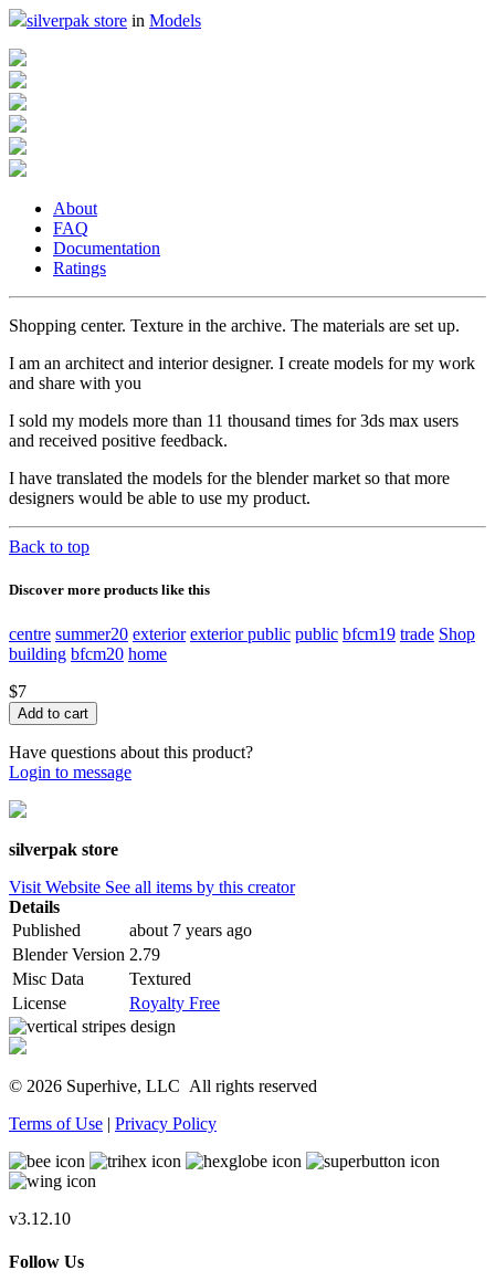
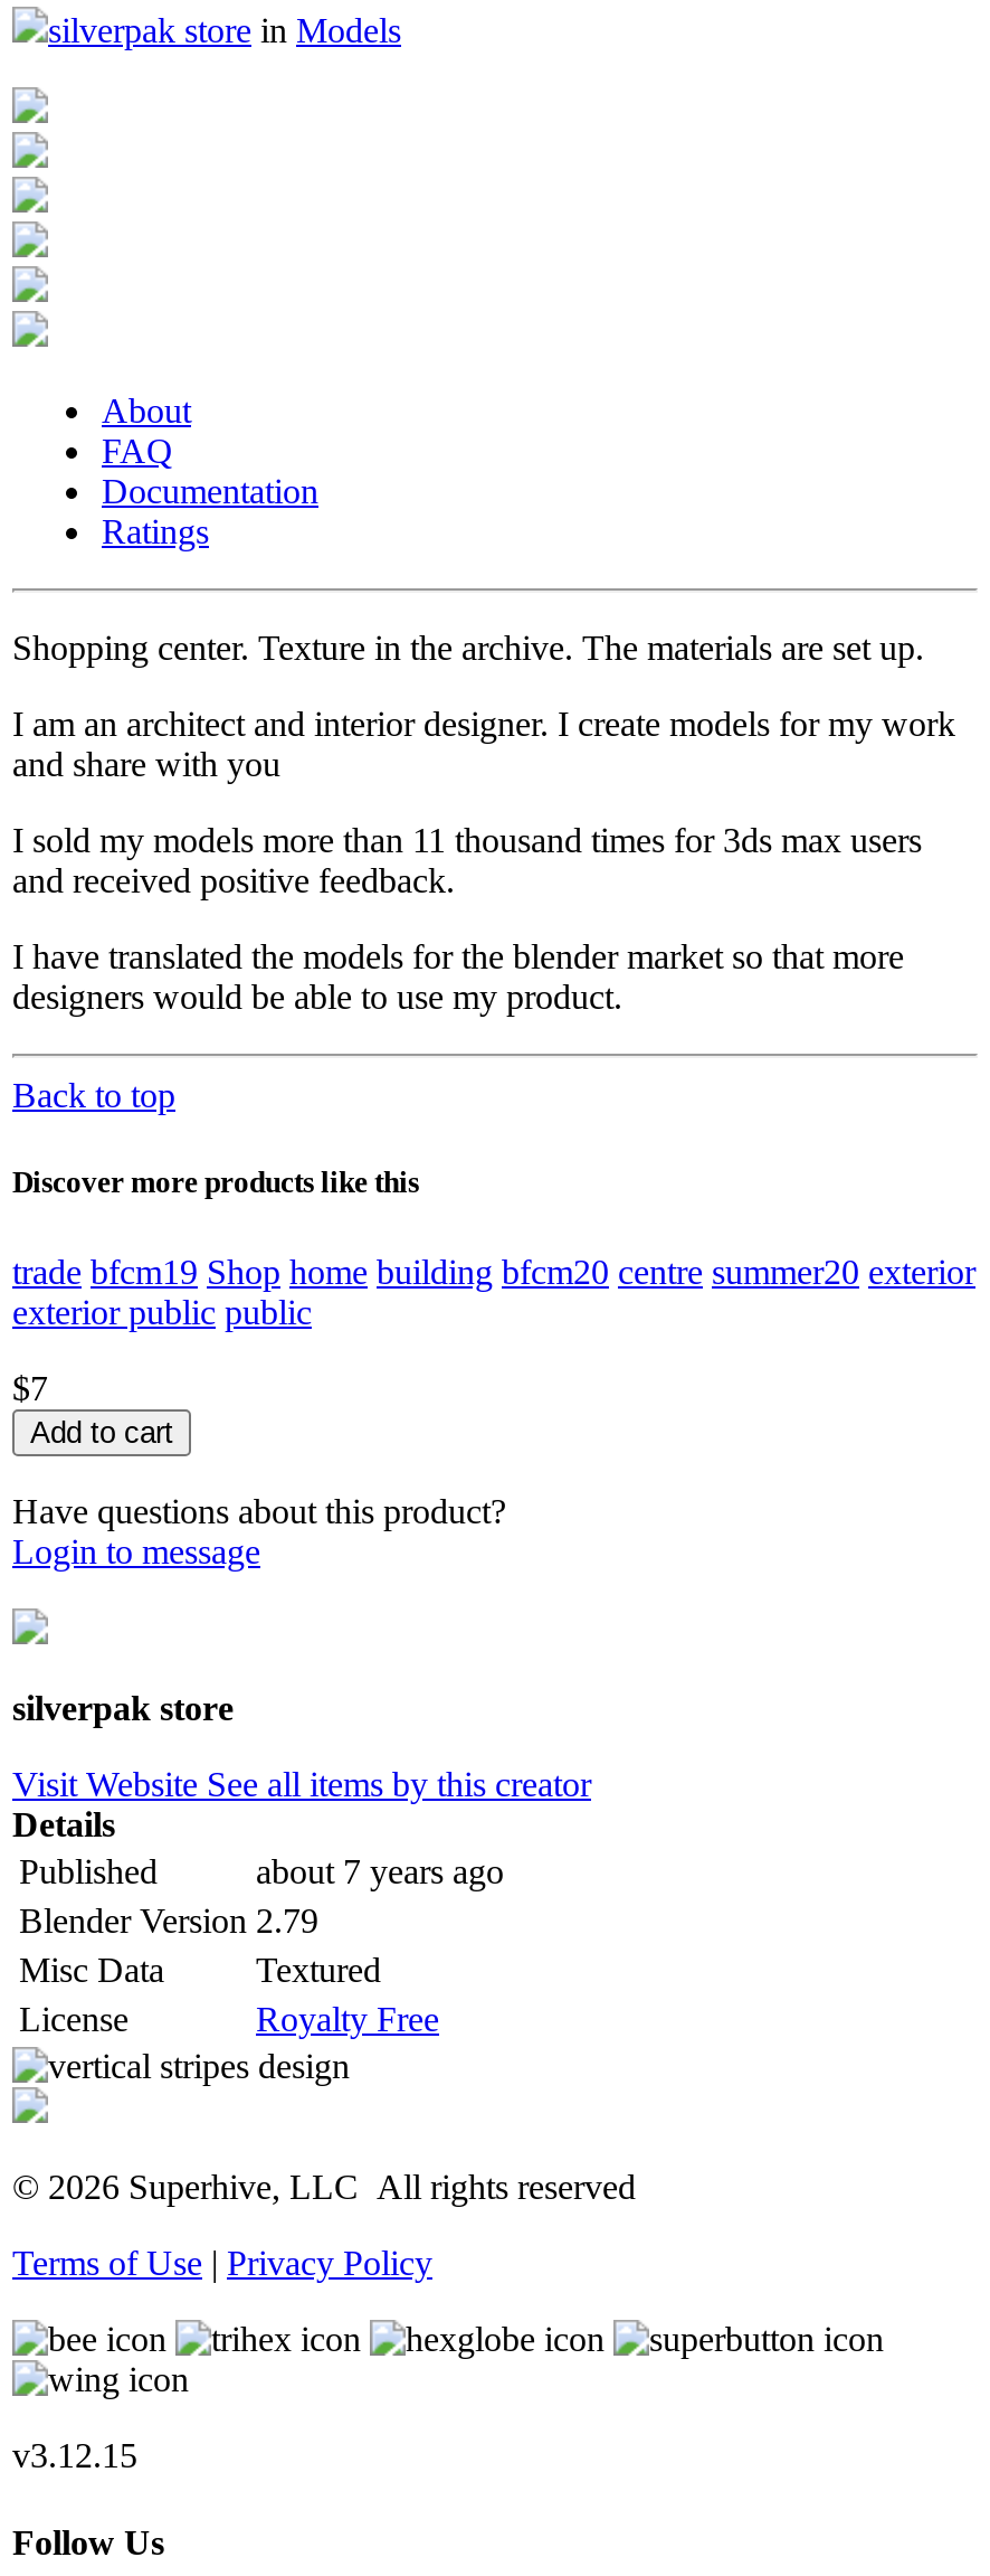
- centre summer20 exterior exterior public public bfcm19 trade Shop
- building bfcm20 home
+ trade bfcm19 Shop home building bfcm20 centre summer20 exterior
+ exterior public public

- v3.12.10
+ v3.12.15
